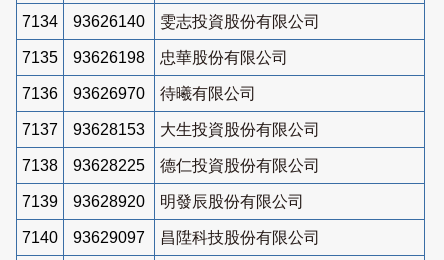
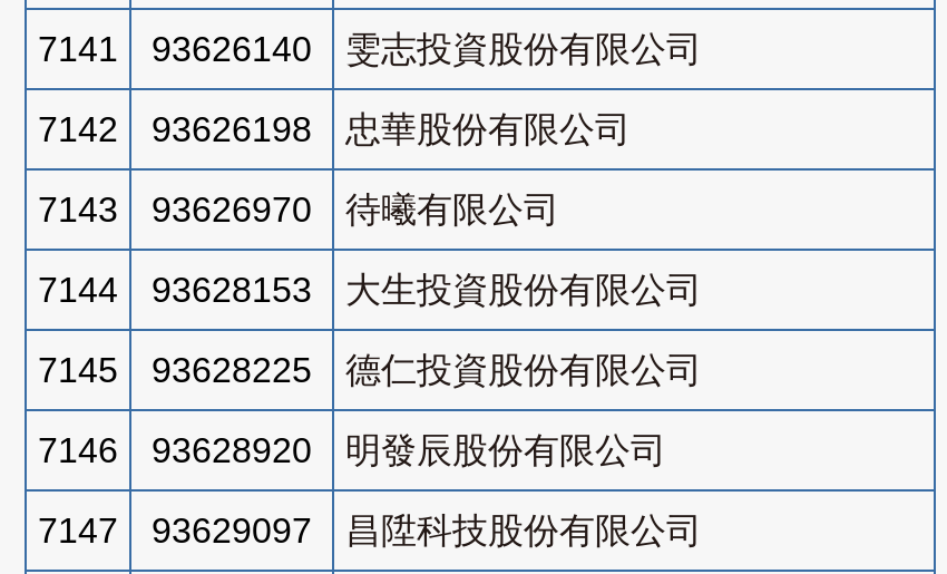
- 7134 93626140 雯志投資股份有限公司
+ 7141 93626140 雯志投資股份有限公司

- 7135 93626198 忠華股份有限公司
+ 7142 93626198 忠華股份有限公司

- 7136 93626970 待曦有限公司
+ 7143 93626970 待曦有限公司

- 7137 93628153 大生投資股份有限公司
+ 7144 93628153 大生投資股份有限公司

- 7138 93628225 德仁投資股份有限公司
+ 7145 93628225 德仁投資股份有限公司

- 7139 93628920 明發辰股份有限公司
+ 7146 93628920 明發辰股份有限公司

- 7140 93629097 昌陞科技股份有限公司
+ 7147 93629097 昌陞科技股份有限公司
